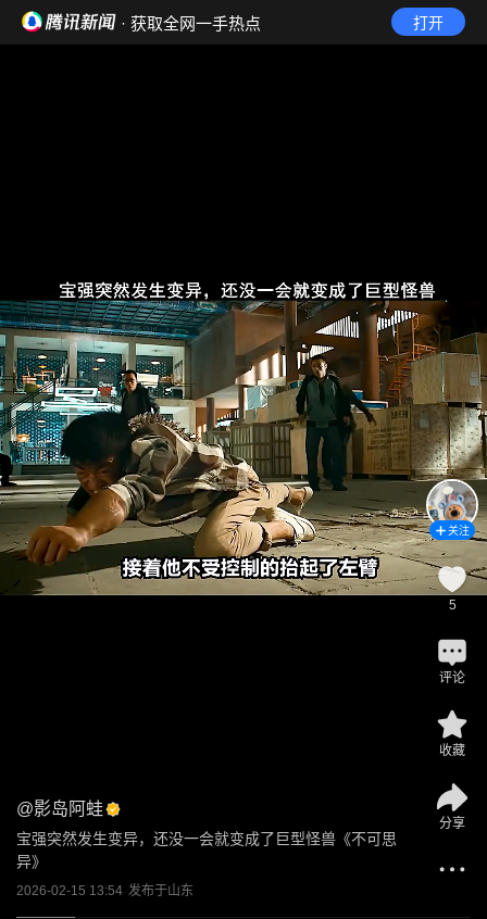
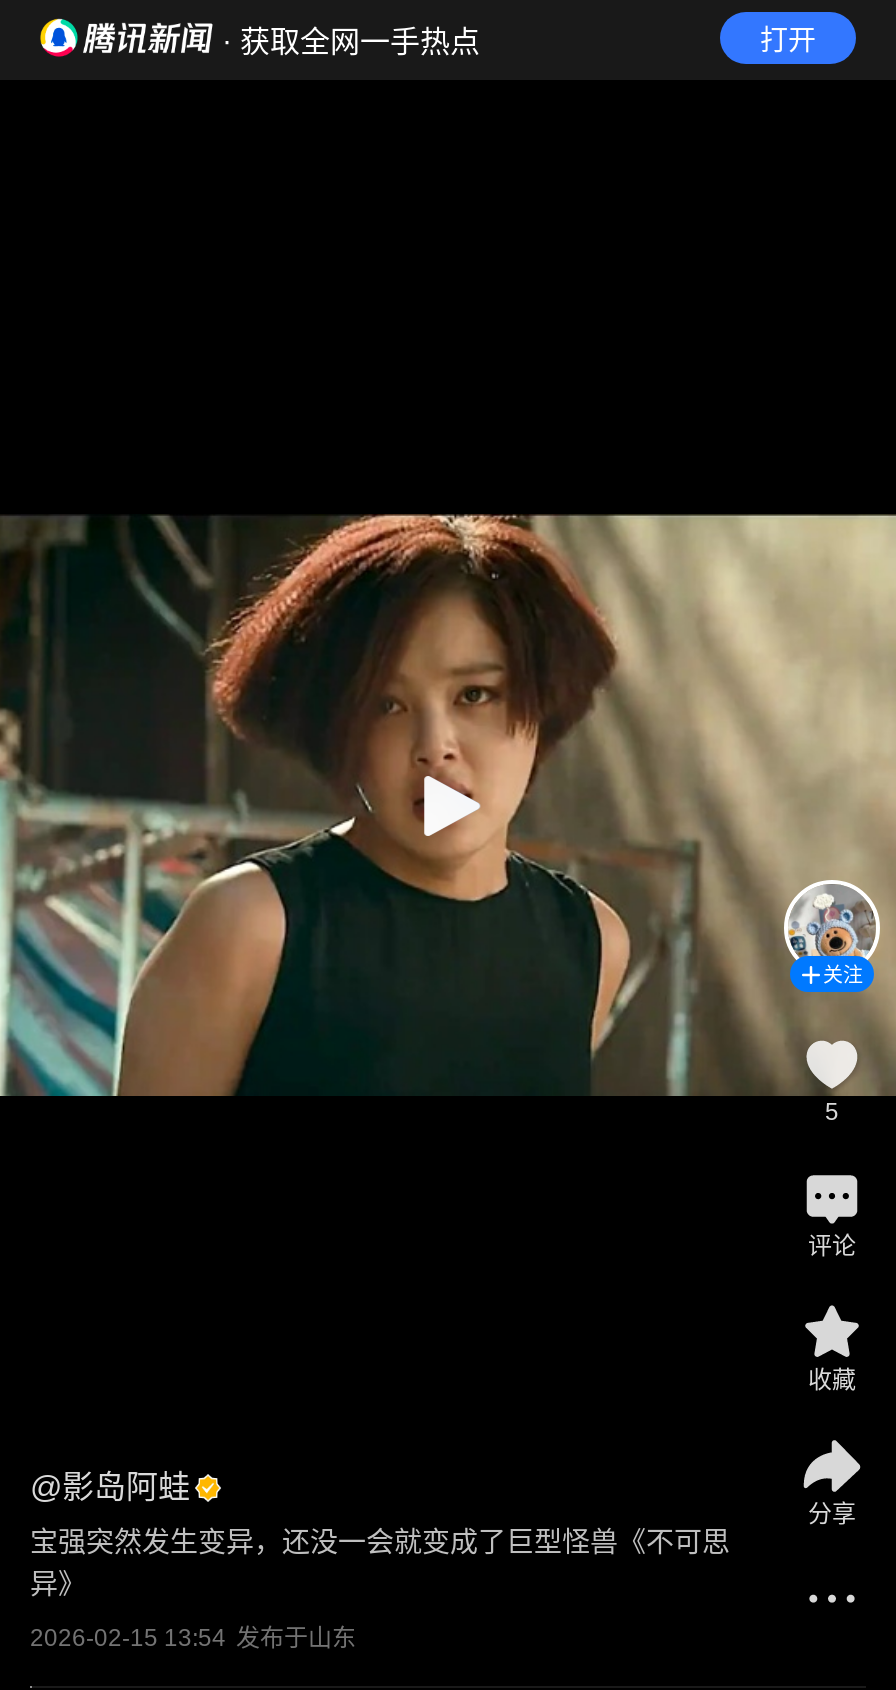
- [image]
+ [image]
